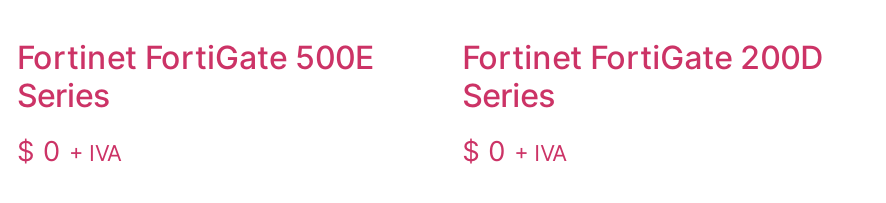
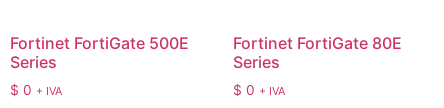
- Fortinet FortiGate 200D
+ Fortinet FortiGate 80E
